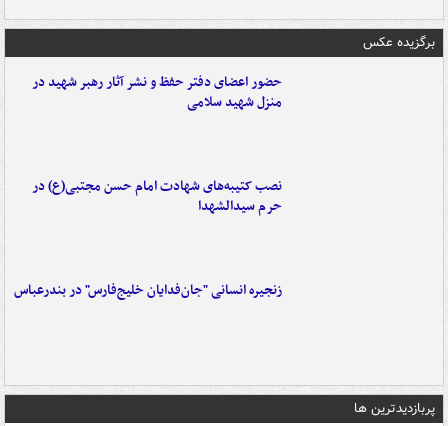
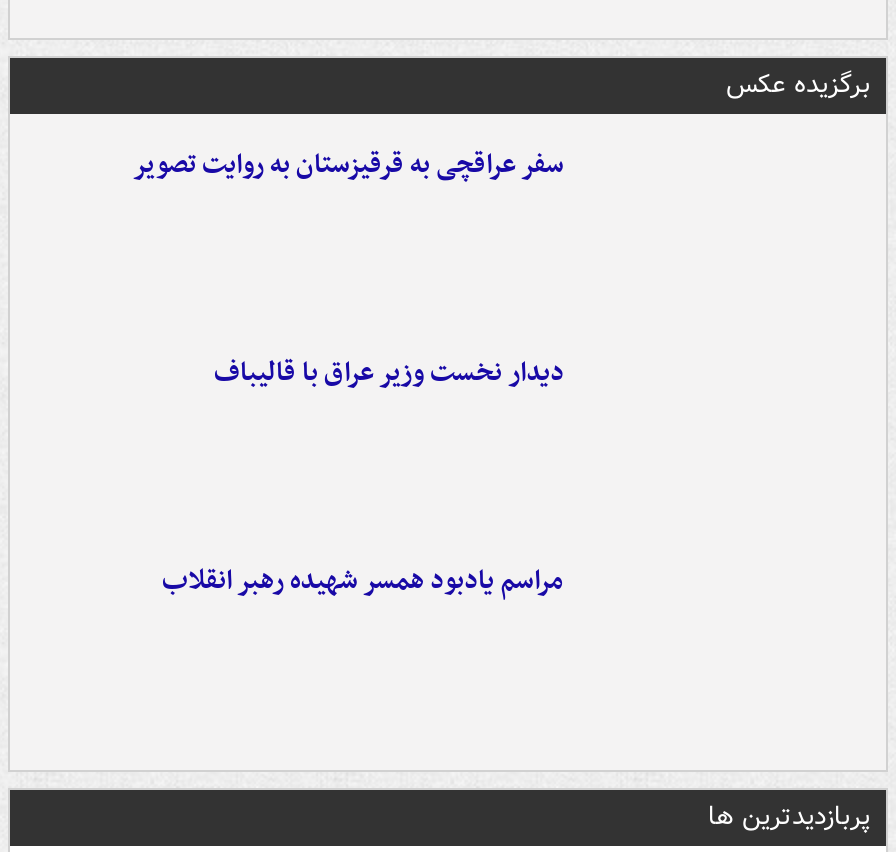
- حضور اعضای دفتر حفظ و نشر آثار رهبر شهید در
- منزل شهید سلامی
+ سفر عراقچی به قرقیزستان به روایت تصویر

- نصب کتیبه‌های شهادت امام حسن مجتبی(ع) در
- حرم سیدالشهدا
+ دیدار نخست وزیر عراق با قالیباف

- زنجیره انسانی "جان‌فدایان خلیج‌فارس" در بندرعباس
+ مراسم یادبود همسر شهیده رهبر انقلاب
